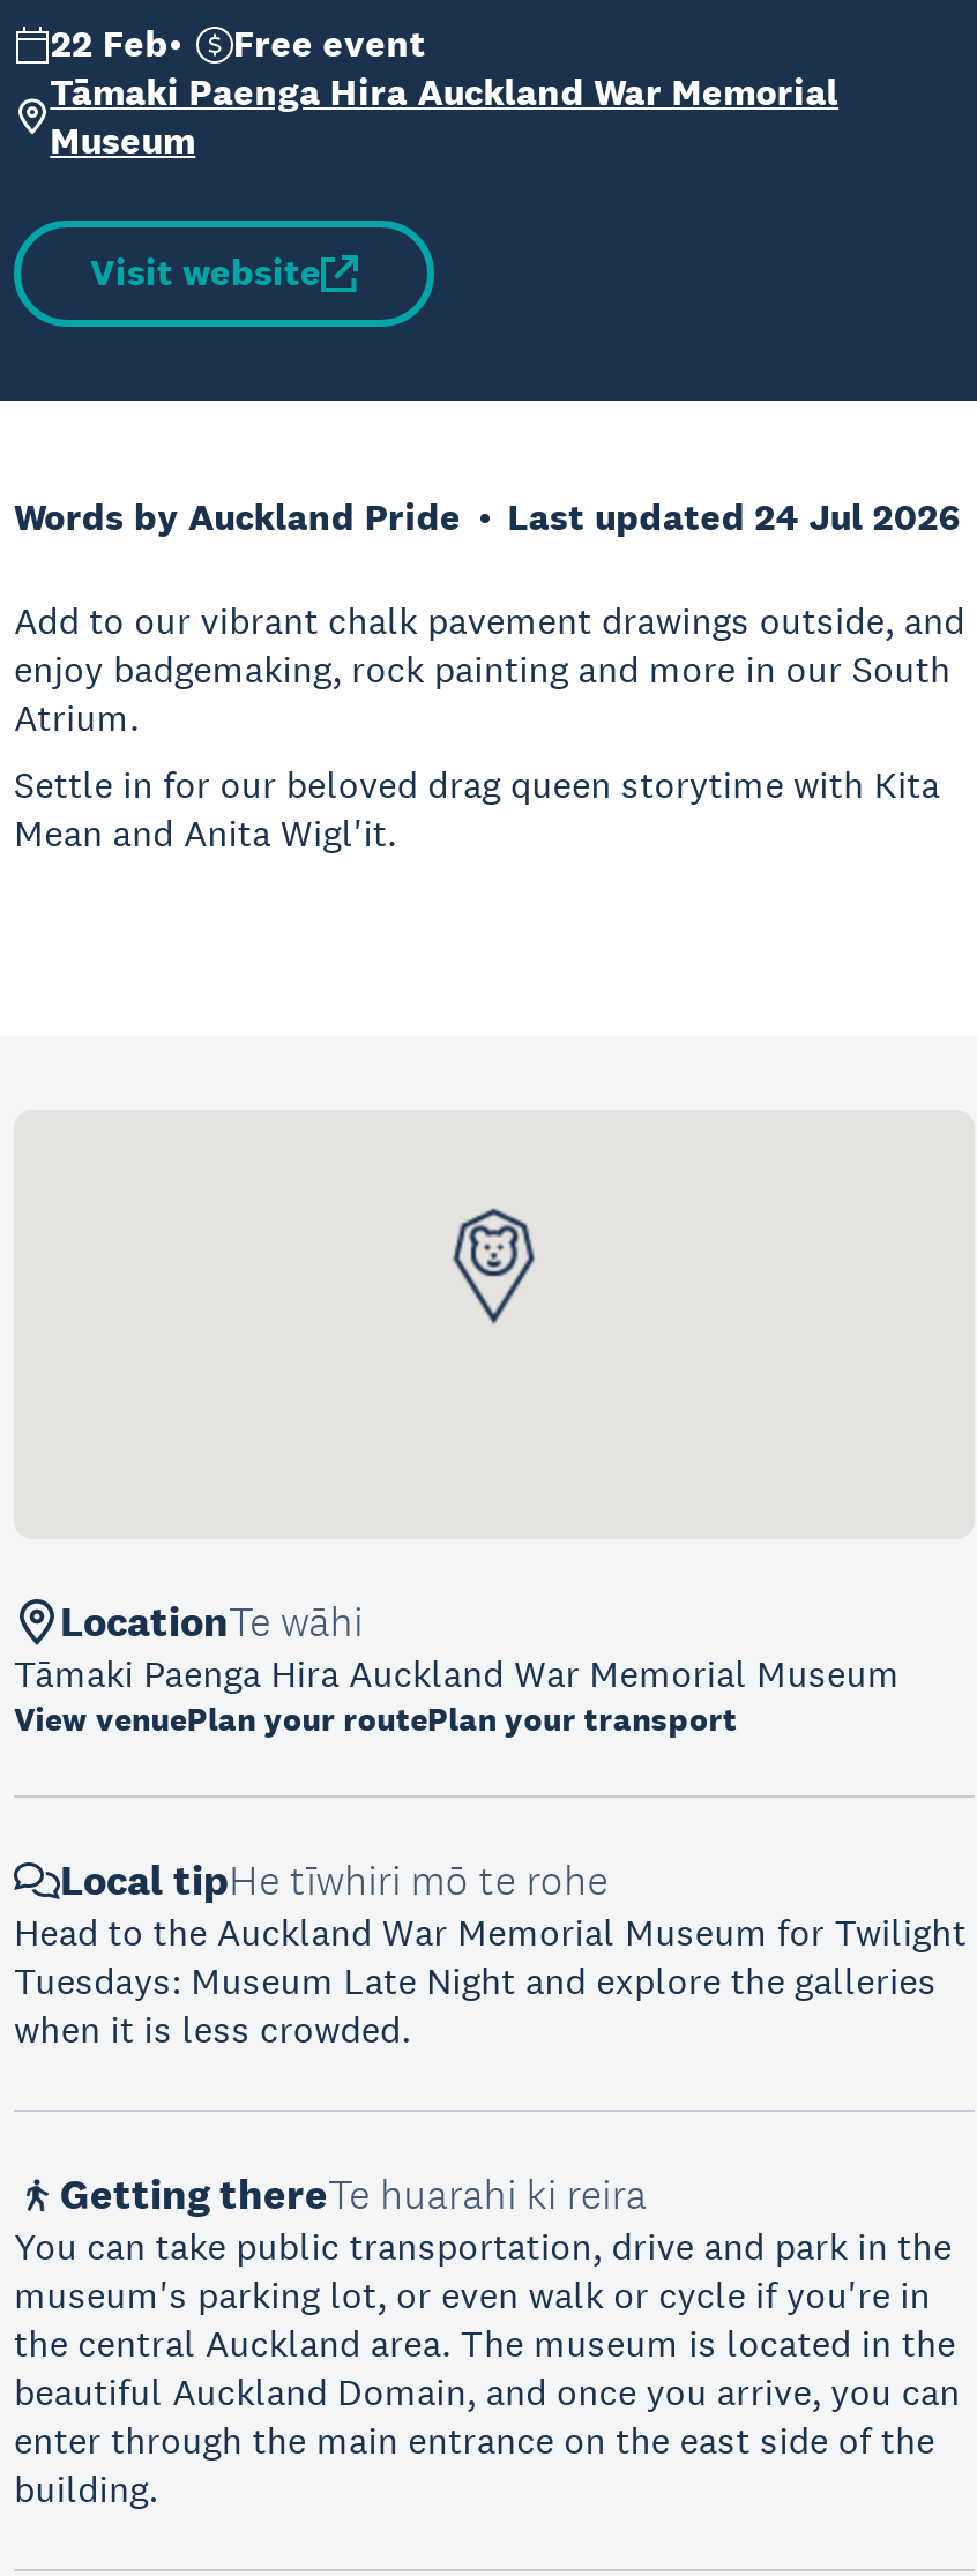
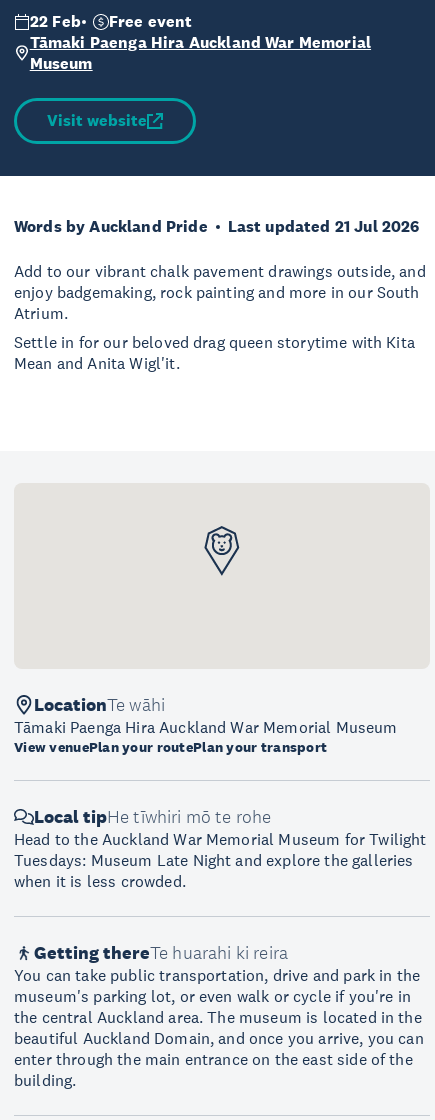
- Last updated 24 Jul 2026
+ Last updated 21 Jul 2026
